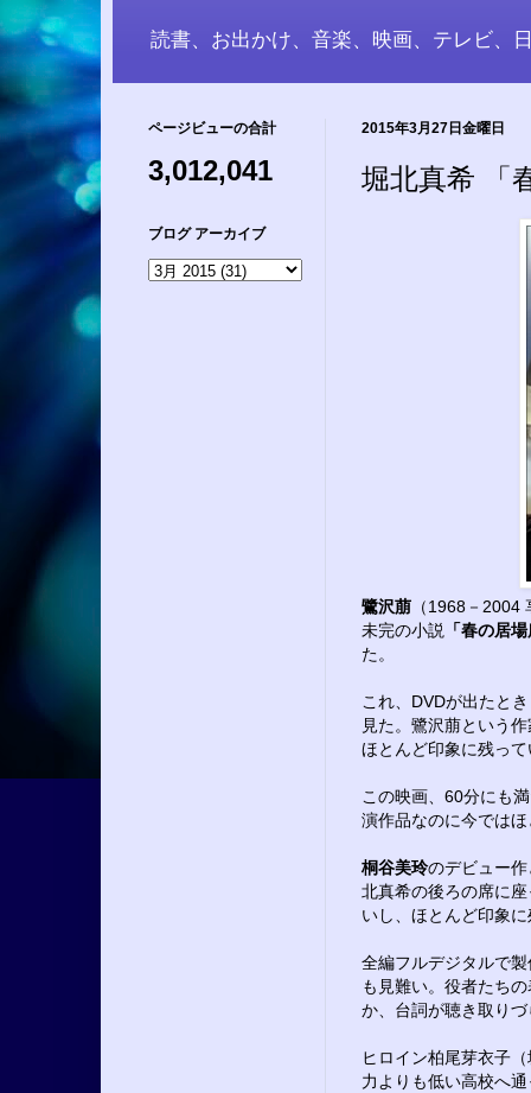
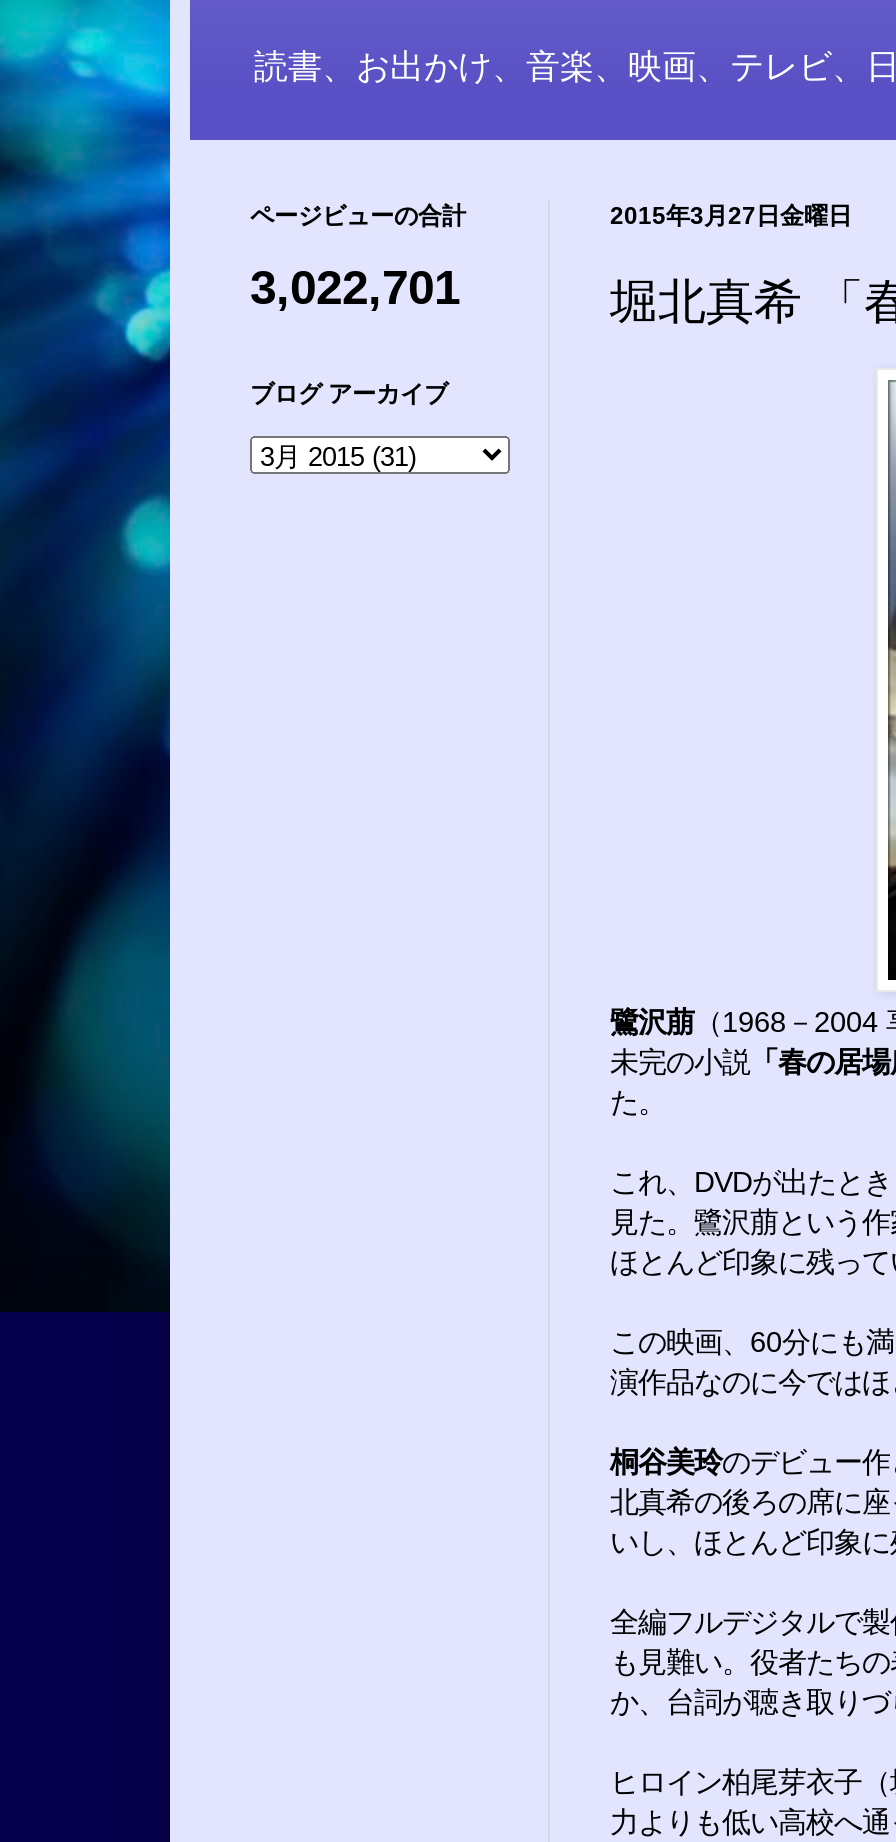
- 3,012,041
+ 3,022,701
